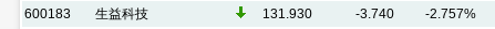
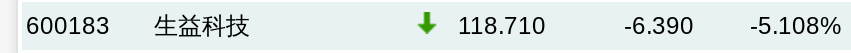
- 131.930
+ 118.710

- -3.740
+ -6.390

- -2.757%
+ -5.108%
